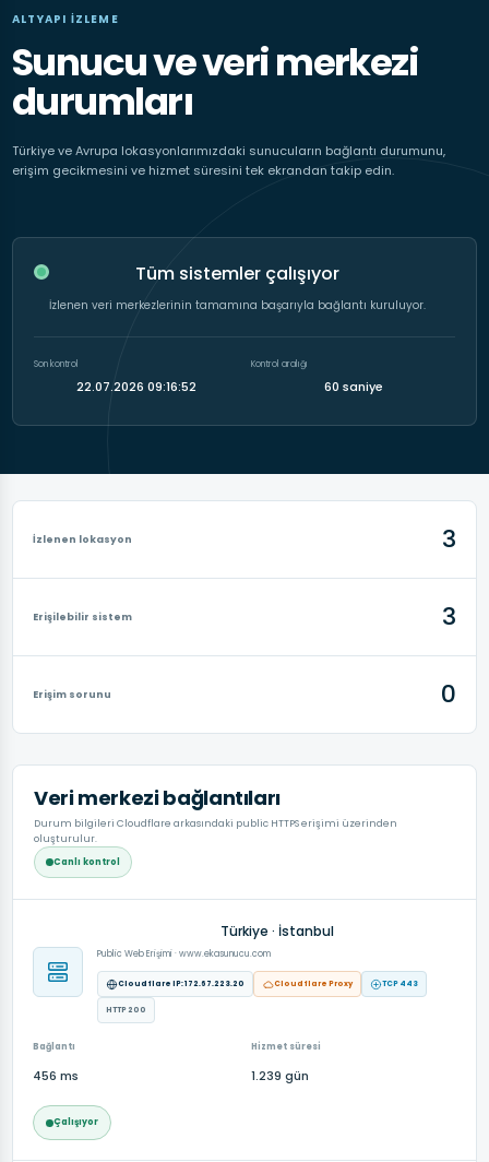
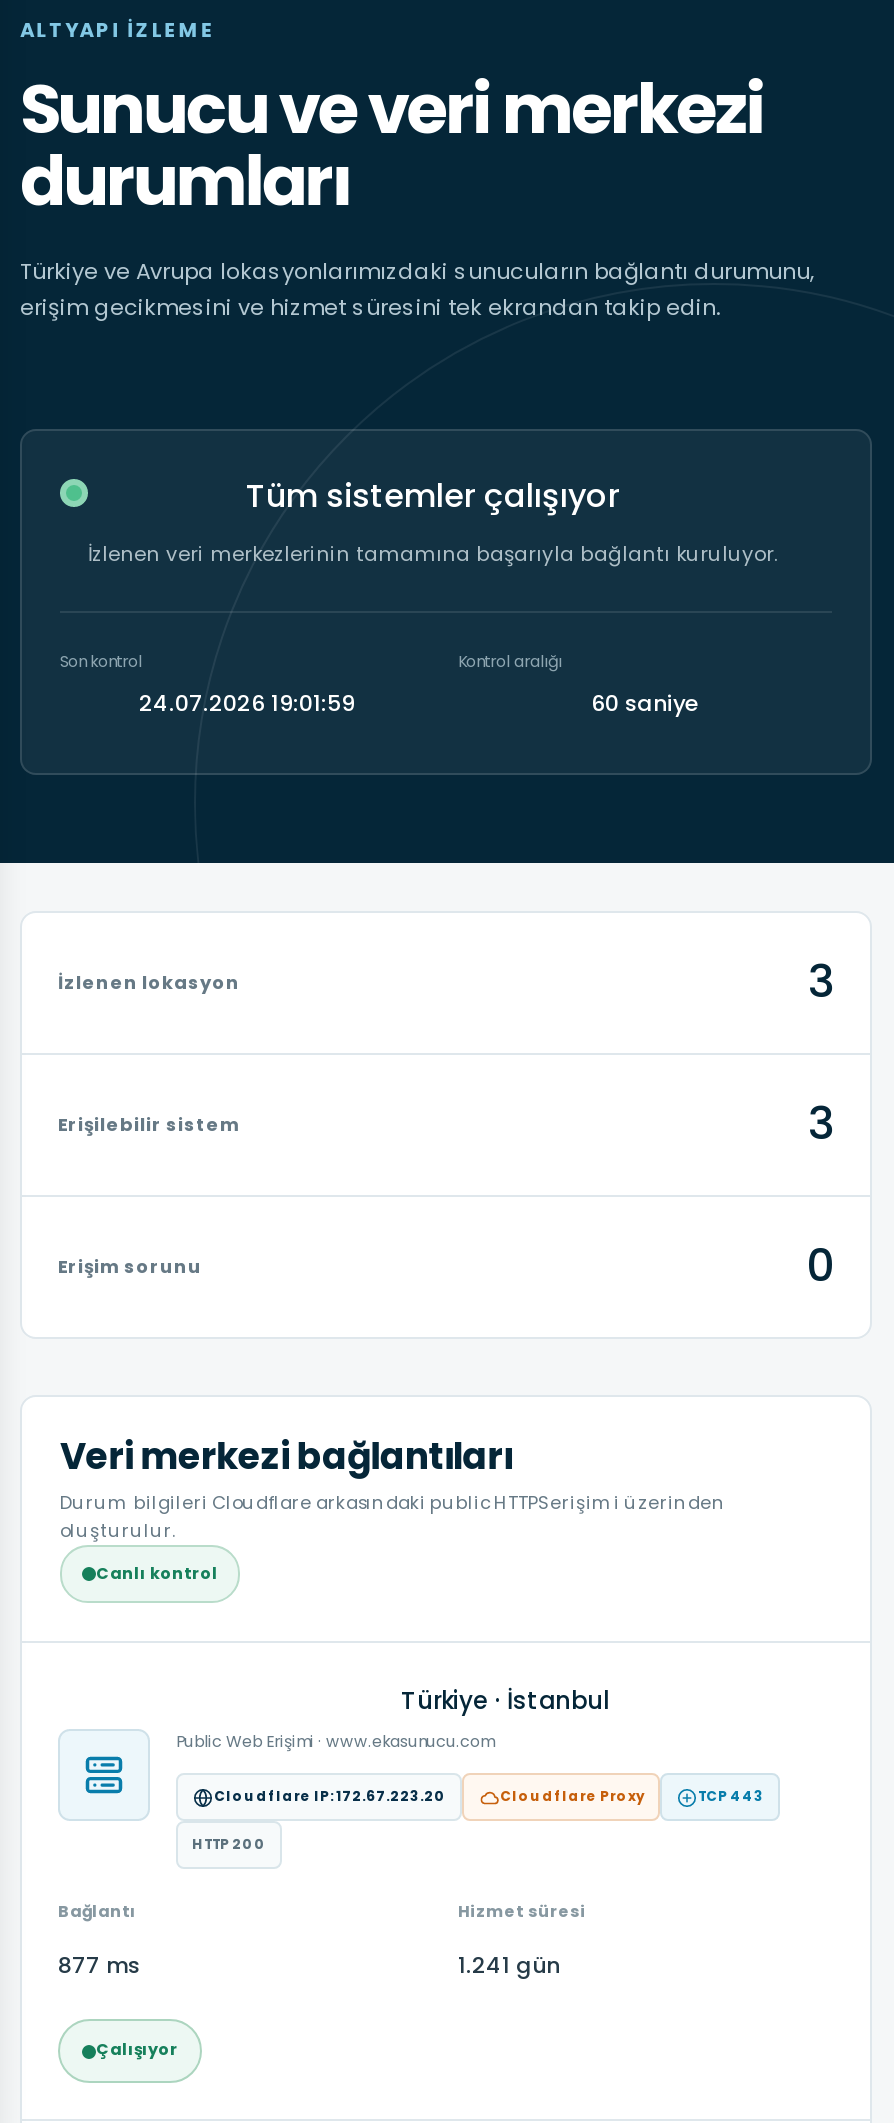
- 22.07.2026 09:16:52
+ 24.07.2026 19:01:59

- 456 ms
+ 877 ms

- 1.239 gün
+ 1.241 gün
